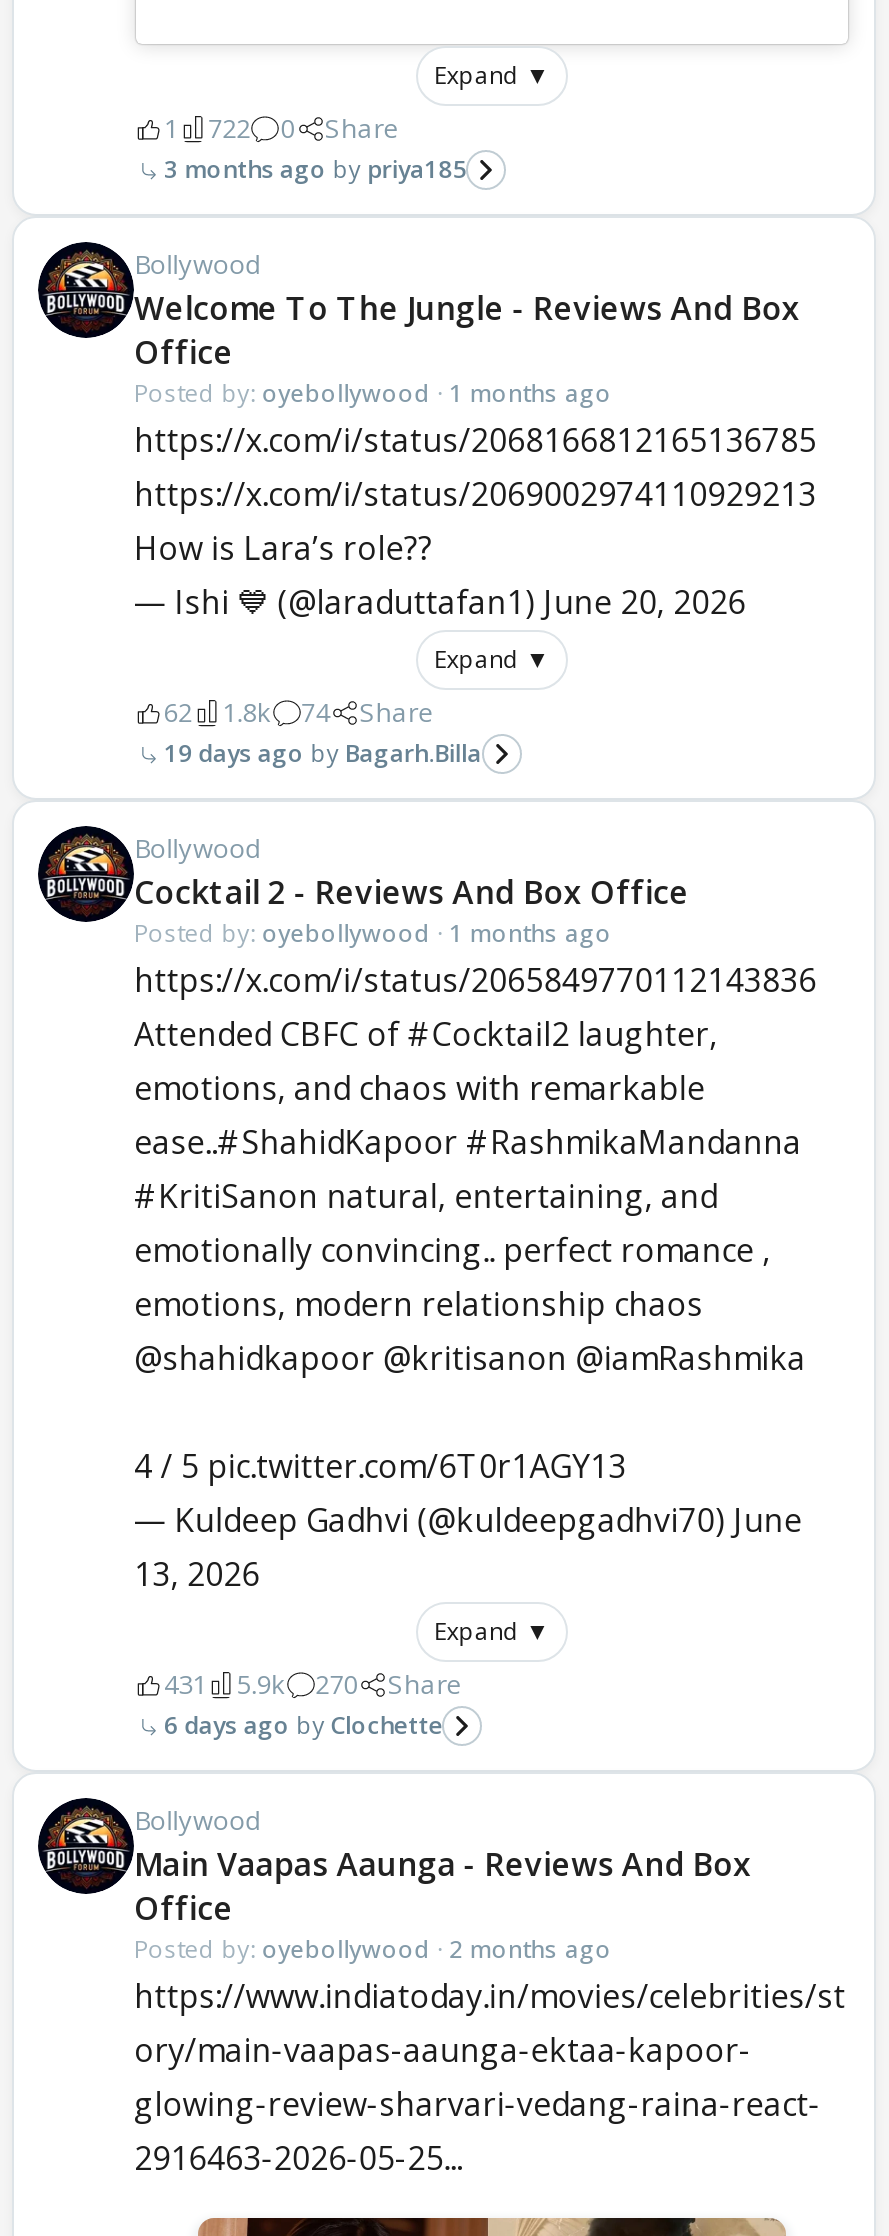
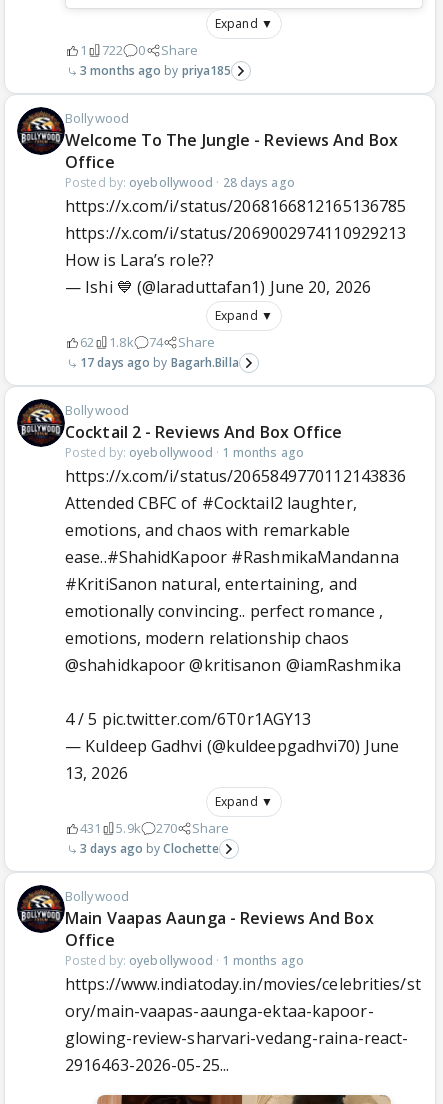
- Posted by: oyebollywood · 1 months ago
+ Posted by: oyebollywood · 28 days ago

- 19 days ago Bagarh.Billa
+ 17 days ago Bagarh.Billa

- 6 days ago Clochette
+ 3 days ago Clochette

- Posted by: oyebollywood · 2 months ago
+ Posted by: oyebollywood · 1 months ago
